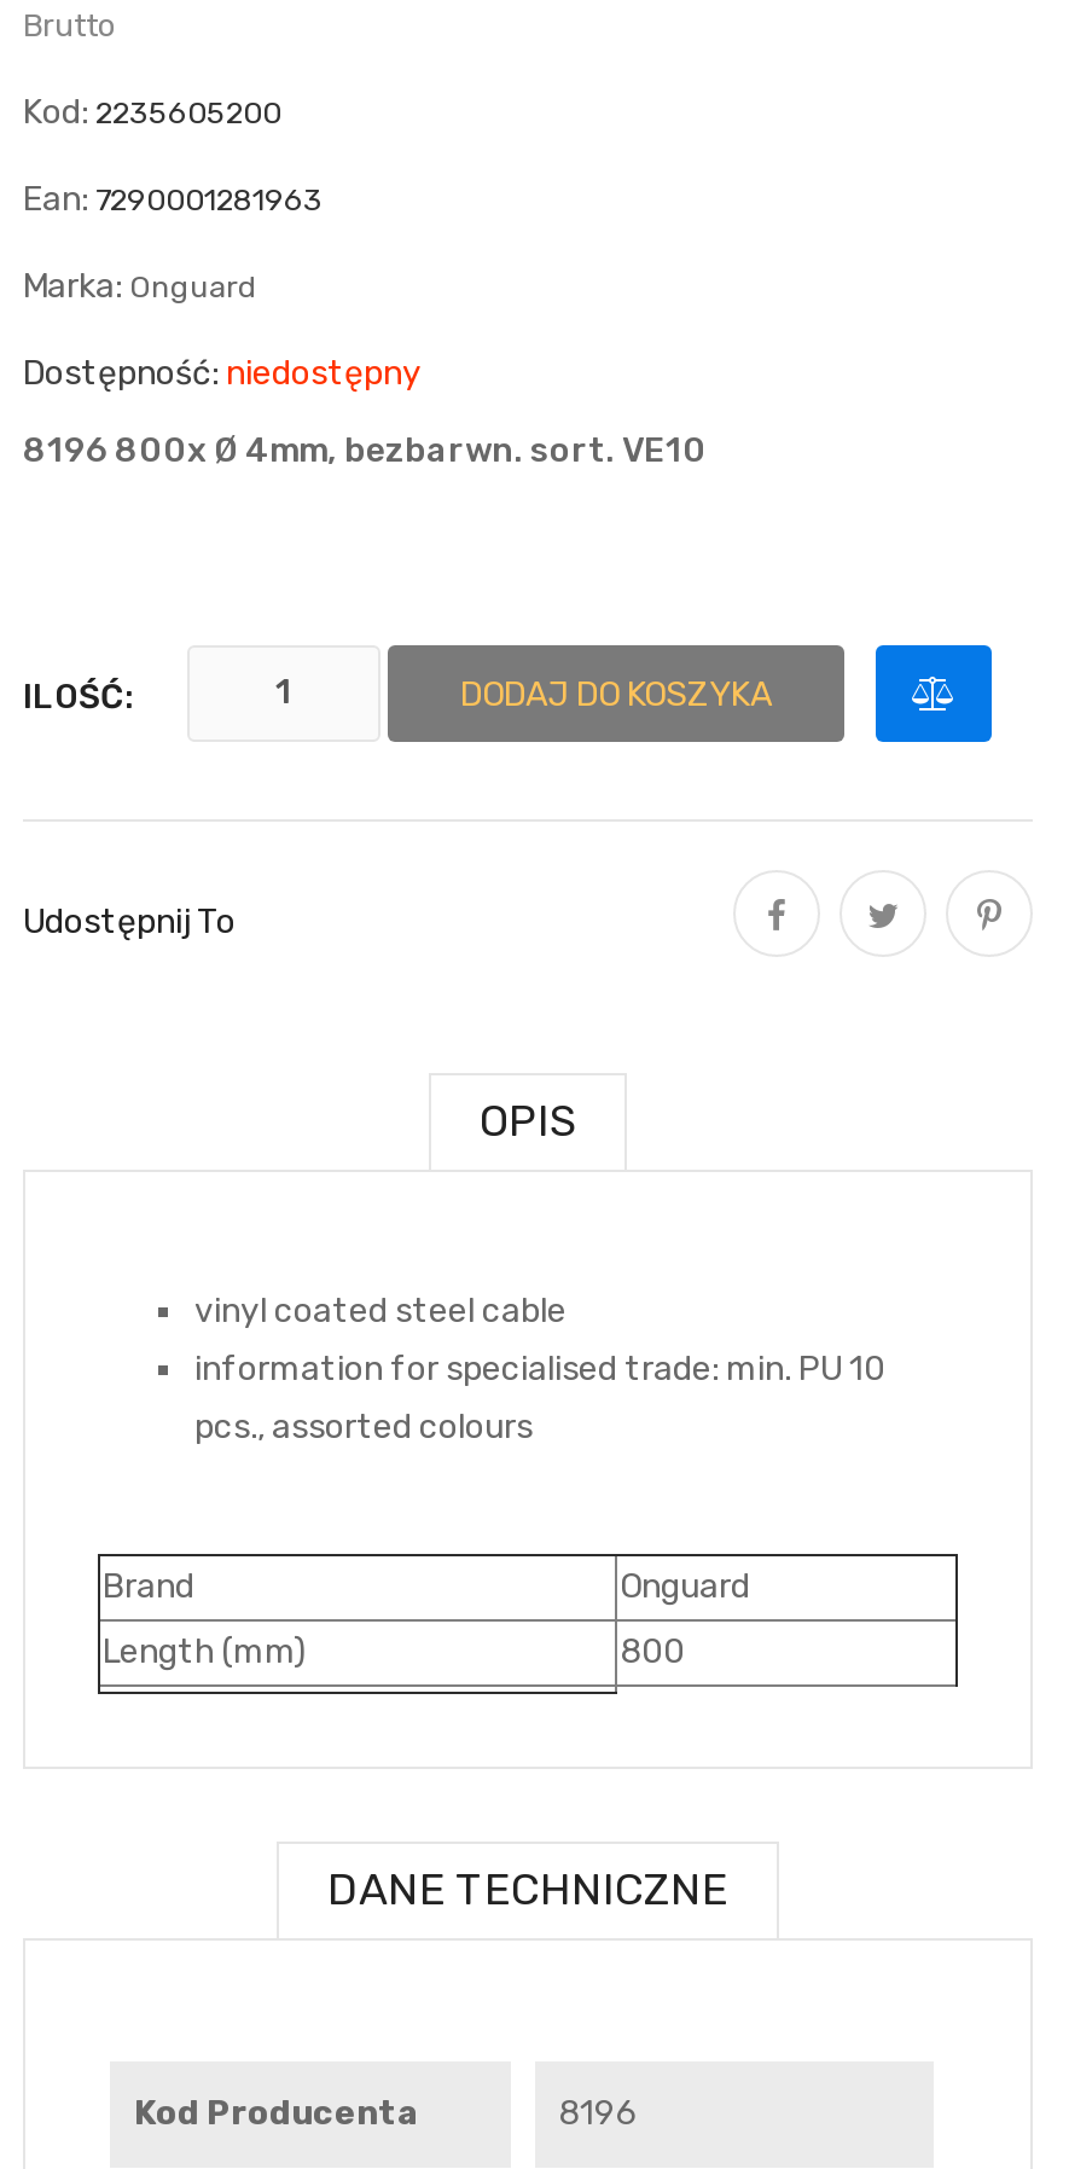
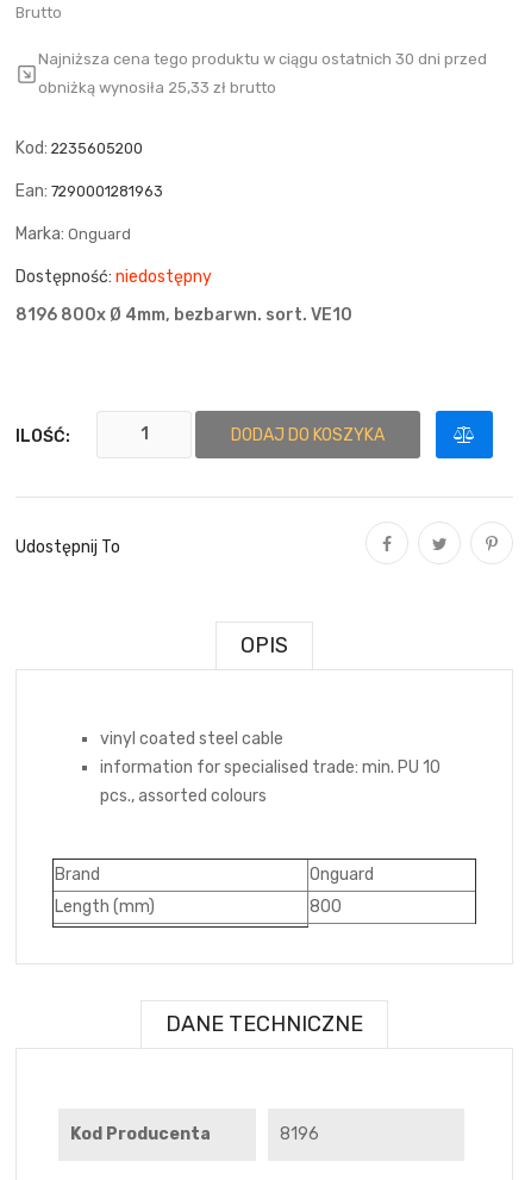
+ Najniższa cena tego produktu w ciągu ostatnich 30 dni przed
+ obniżką wynosiła 25,33 zł brutto
